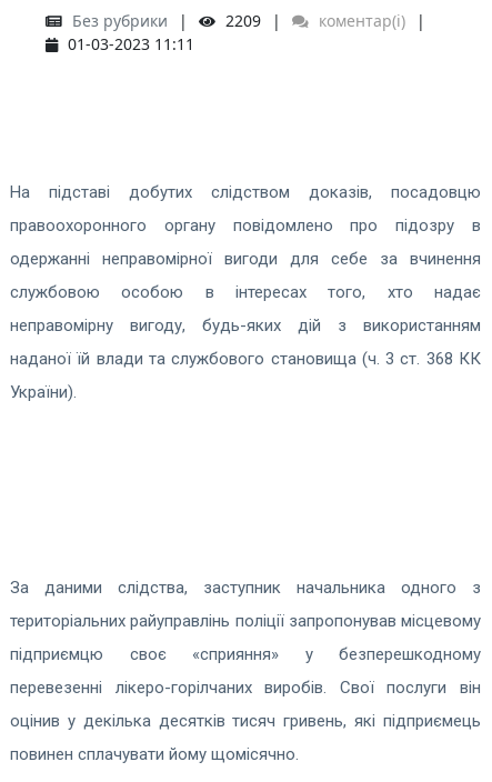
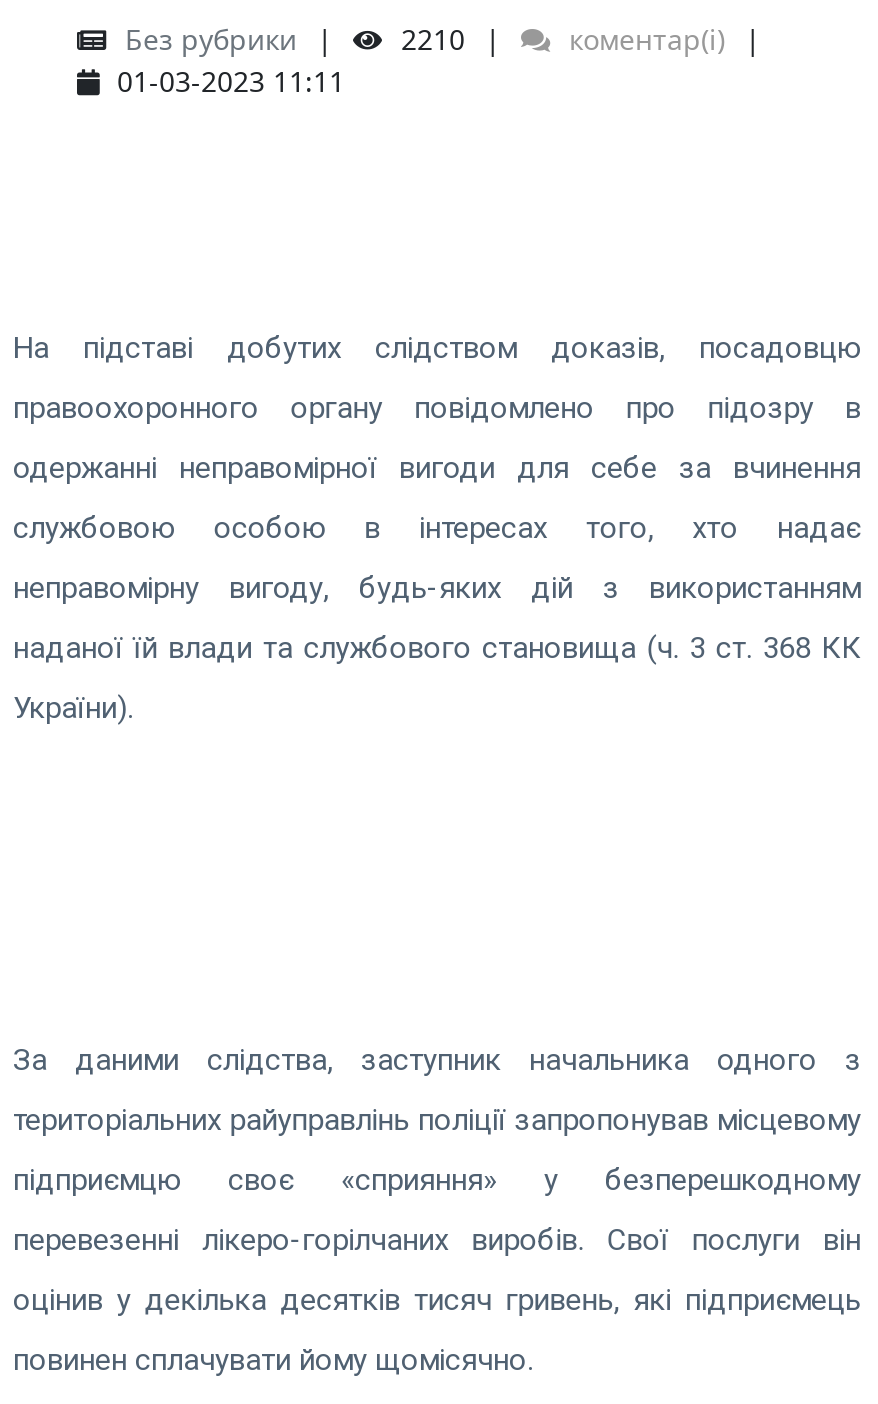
- 2209
+ 2210
